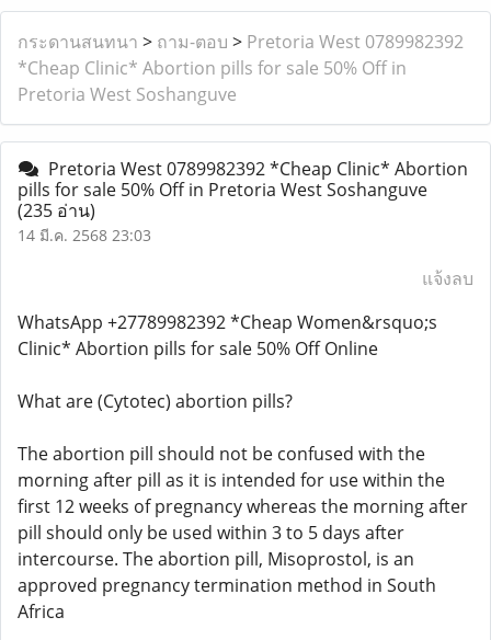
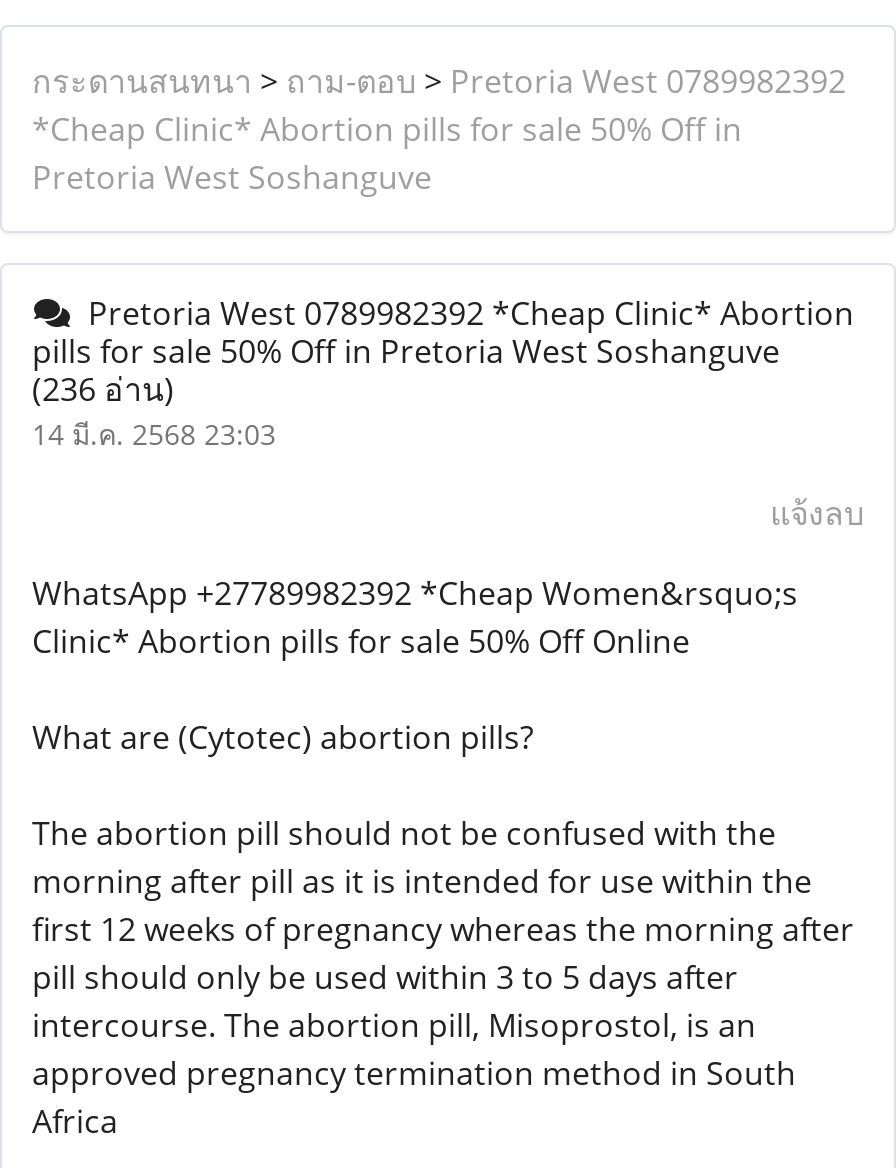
- (235 อ่าน)
+ (236 อ่าน)
